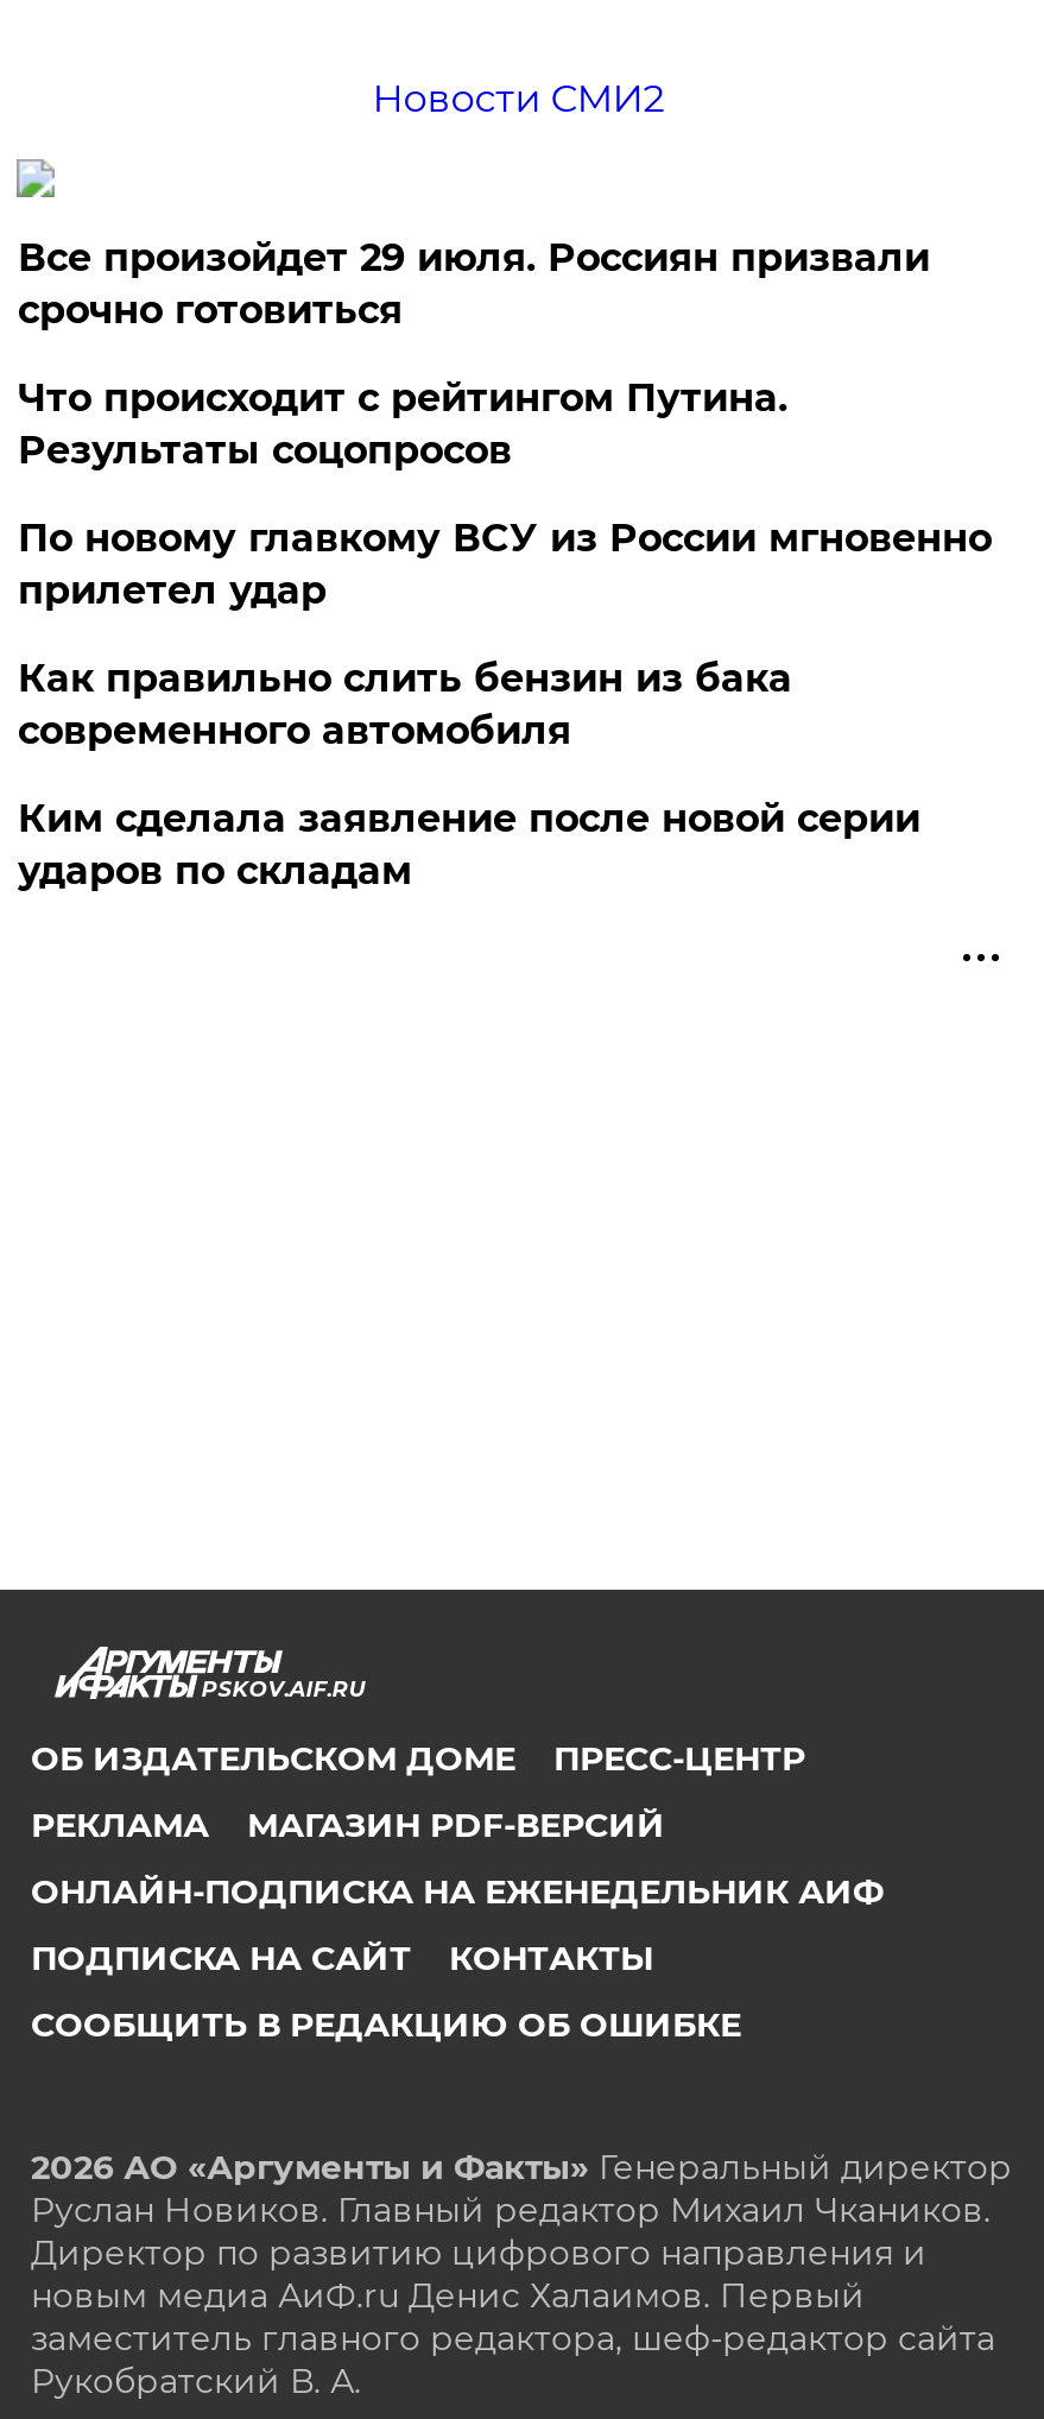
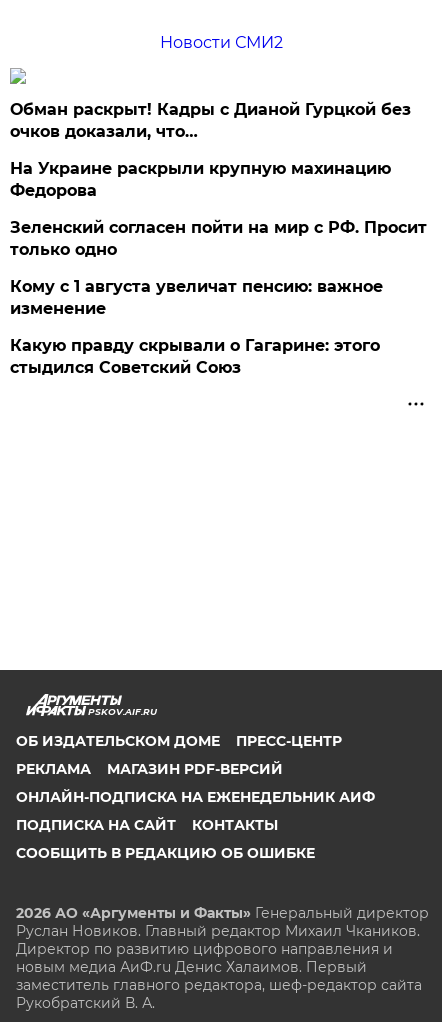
- Все произойдет 29 июля. Россиян призвали
- срочно готовиться
+ Обман раскрыт! Кадры с Дианой Гурцкой без
+ очков доказали, что…

- Что происходит с рейтингом Путина.
- Результаты соцопросов
+ На Украине раскрыли крупную махинацию
+ Федорова

- По новому главкому ВСУ из России мгновенно
- прилетел удар
+ Зеленский согласен пойти на мир с РФ. Просит
+ только одно

- Как правильно слить бензин из бака
- современного автомобиля
+ Кому с 1 августа увеличат пенсию: важное
+ изменение

- Ким сделала заявление после новой серии
- ударов по складам
+ Какую правду скрывали о Гагарине: этого
+ стыдился Советский Союз
